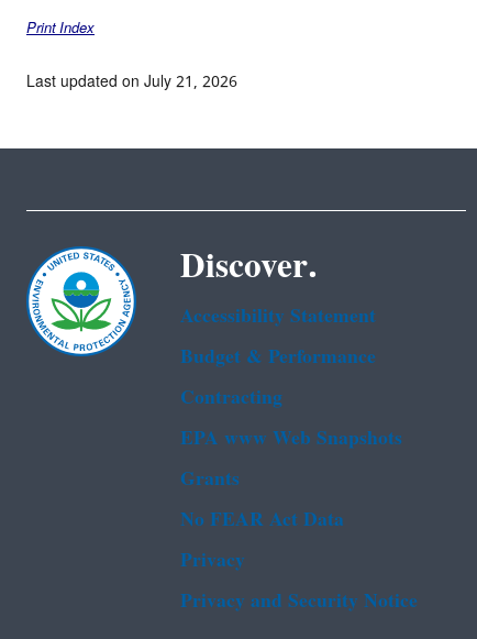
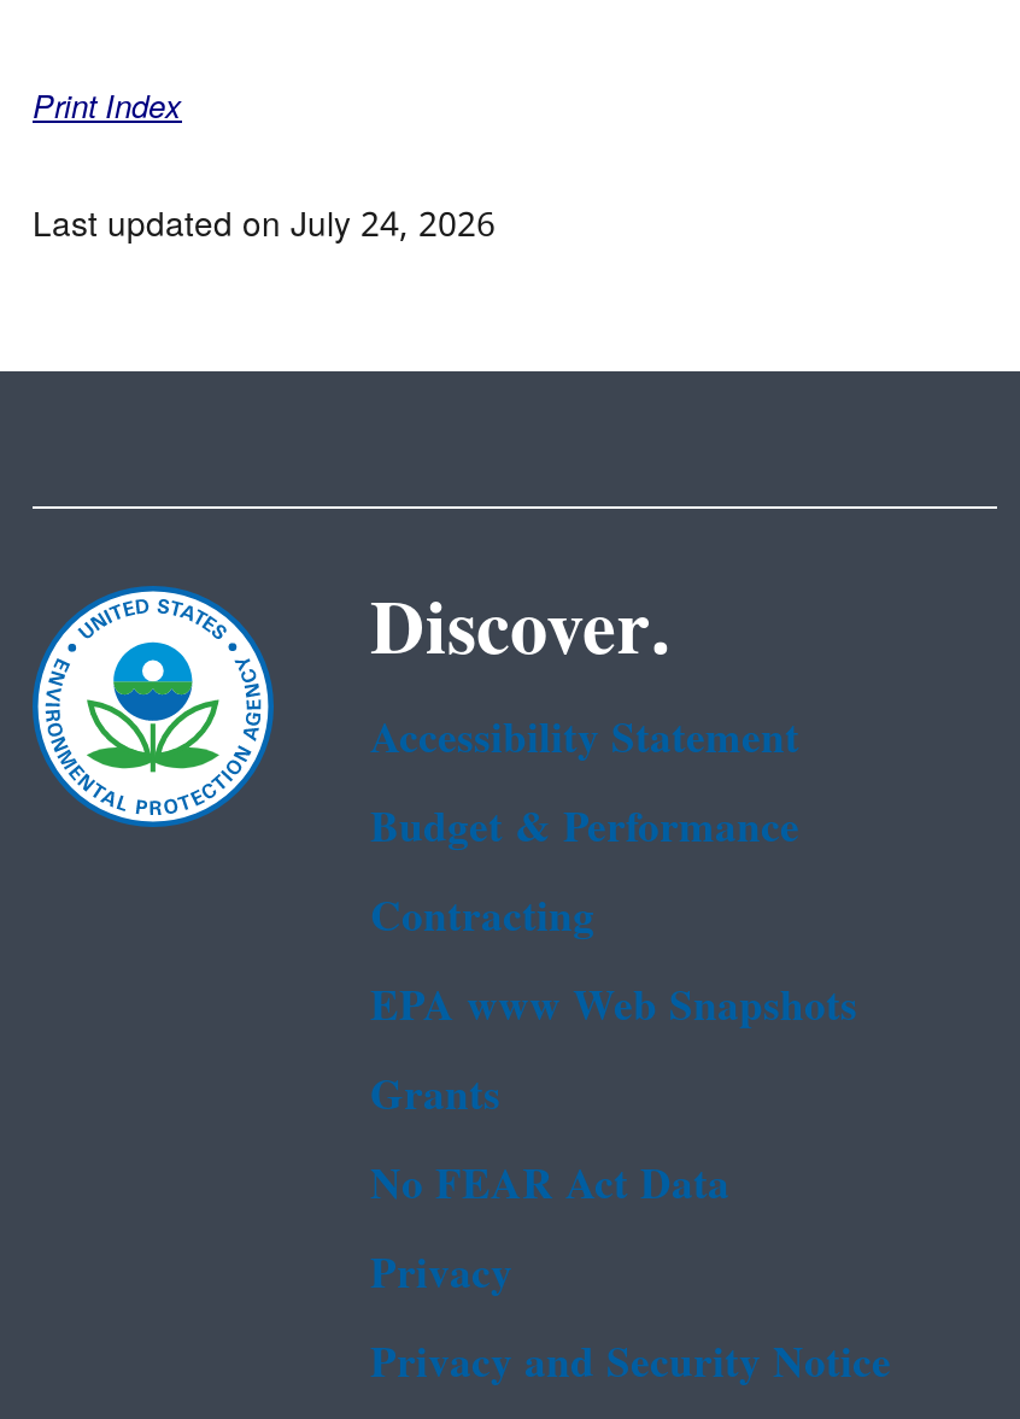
- Last updated on July 21, 2026
+ Last updated on July 24, 2026
